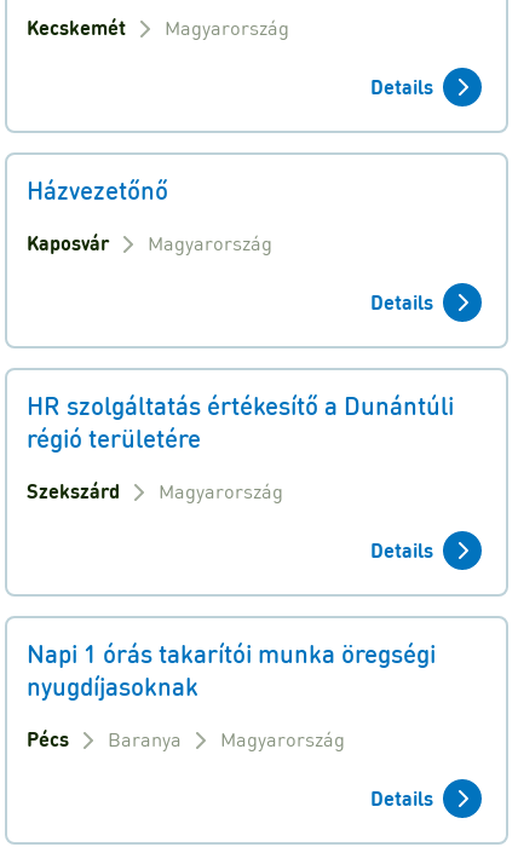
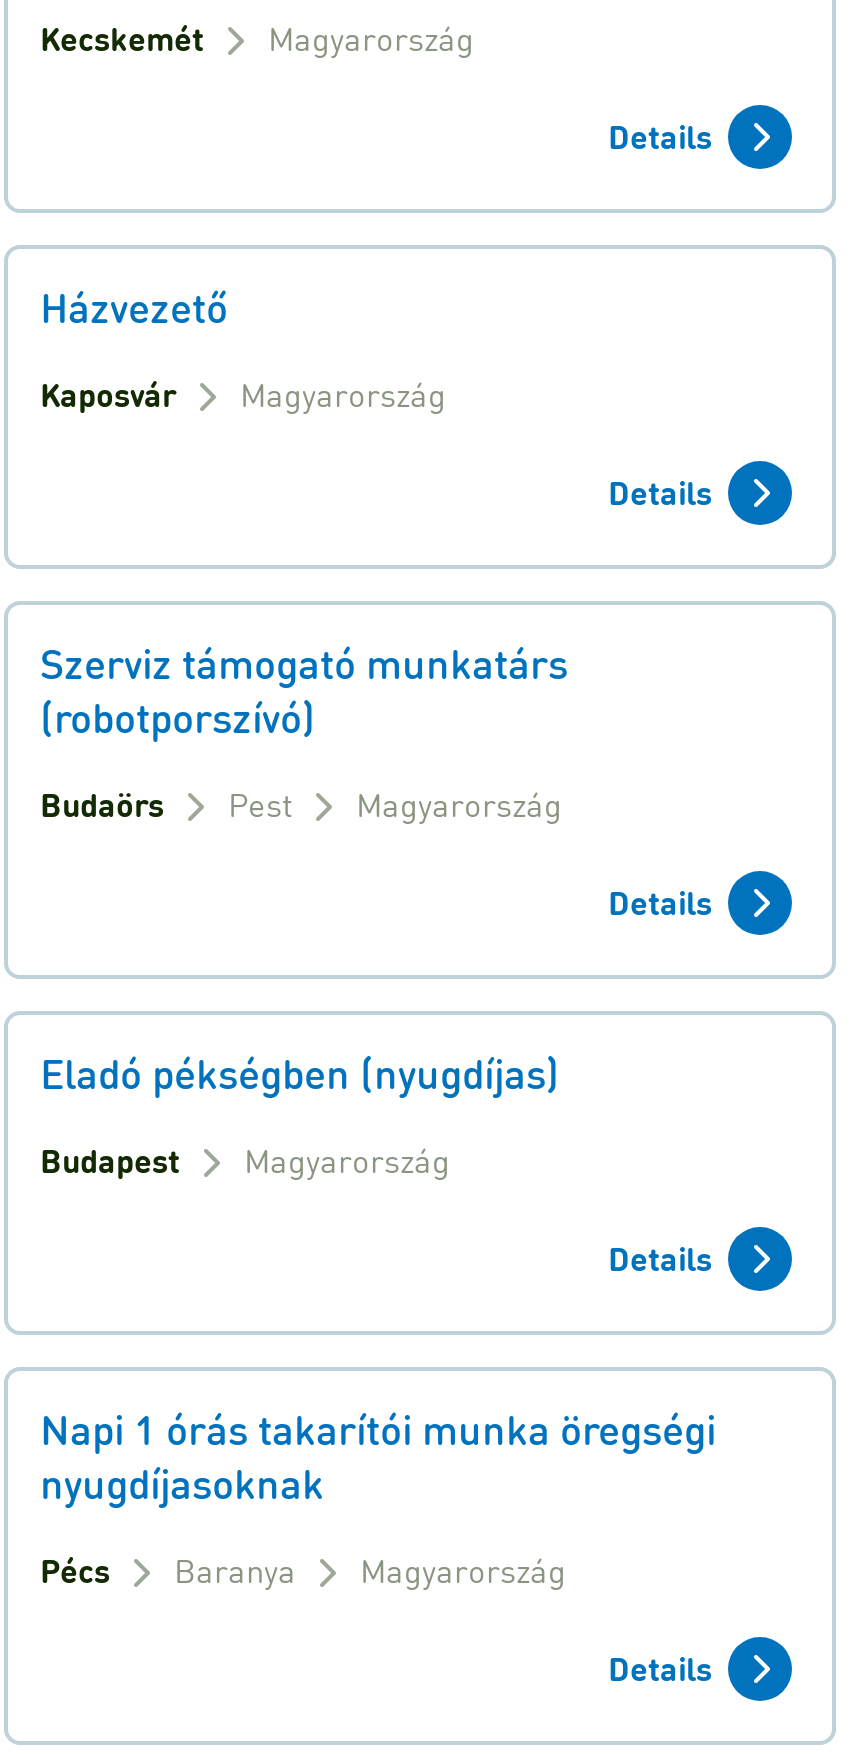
- Házvezetőnő
+ Házvezető

- HR szolgáltatás értékesítő a Dunántúli
- régió területére
- Szekszárd
+ Szerviz támogató munkatárs
+ (robotporszívó)
+ Budaörs
+ Pest
+ Magyarország
+ Details
+ Eladó pékségben (nyugdíjas)
+ Budapest
